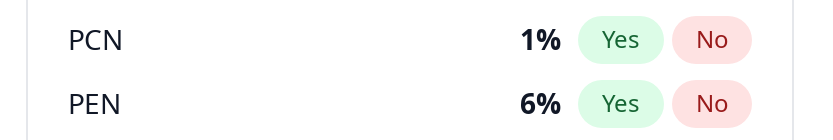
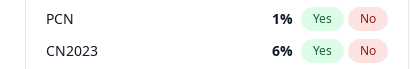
- PEN
+ CN2023
